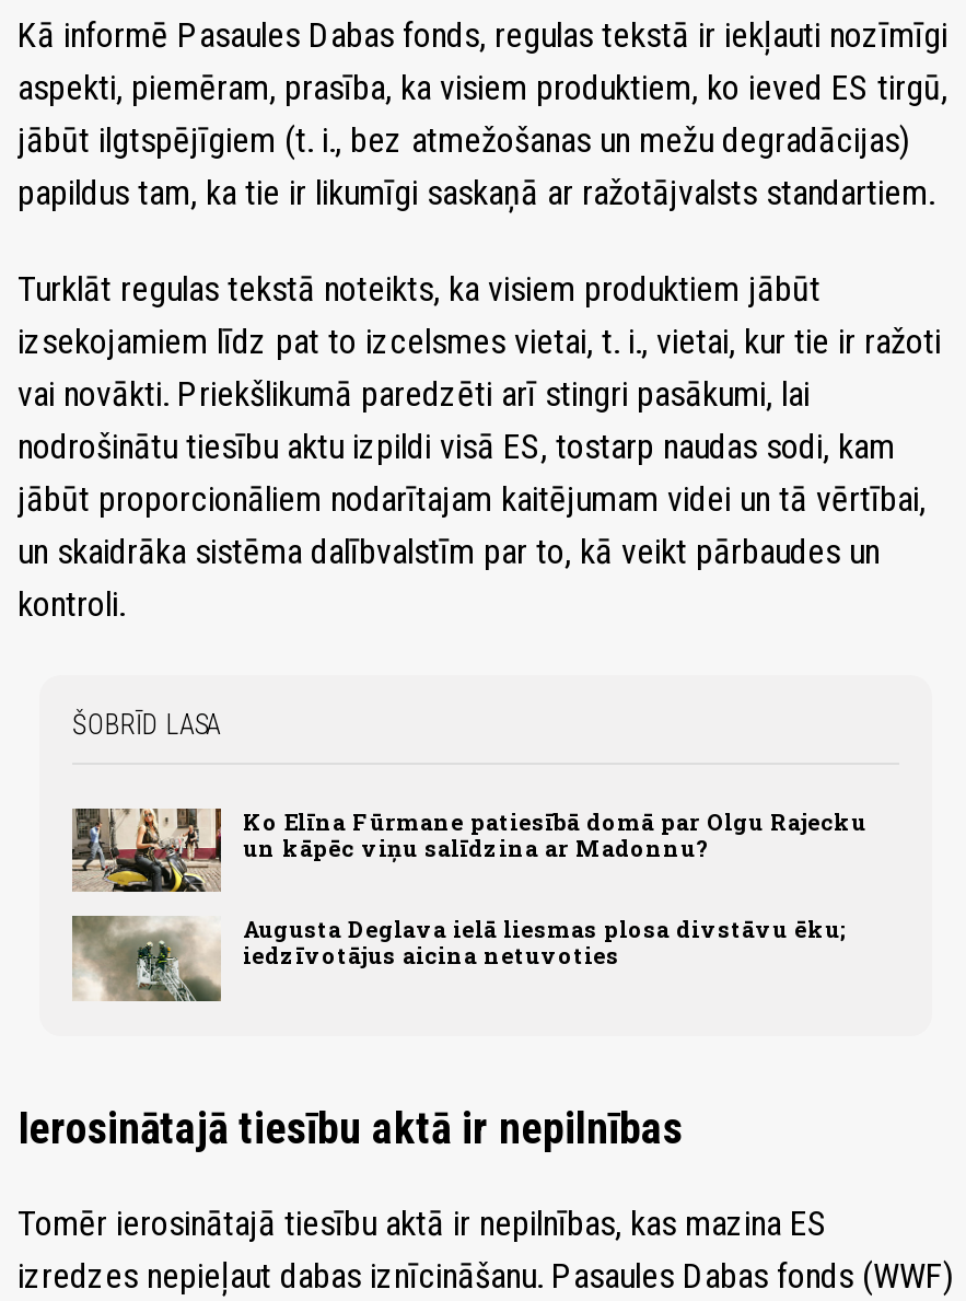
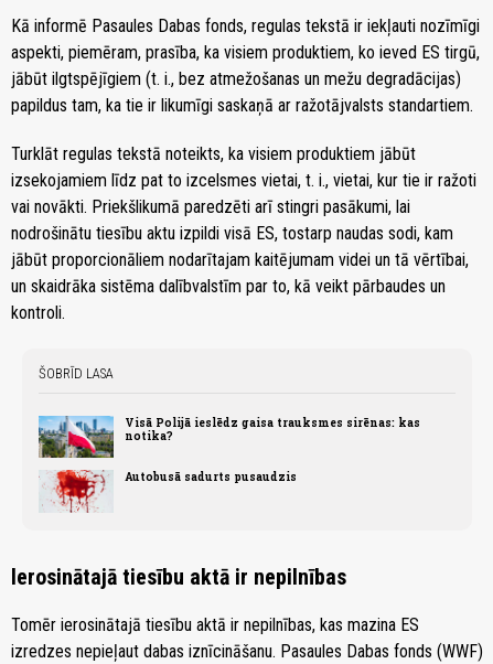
- [image]
- Ko Elīna Fūrmane patiesībā domā par Olgu Rajecku
- un kāpēc viņu salīdzina ar Madonnu?
+ [image]
+ Visā Polijā ieslēdz gaisa trauksmes sirēnas: kas
+ notika?

- [image]
- Augusta Deglava ielā liesmas plosa divstāvu ēku;
- iedzīvotājus aicina netuvoties
+ [image]
+ Autobusā sadurts pusaudzis
